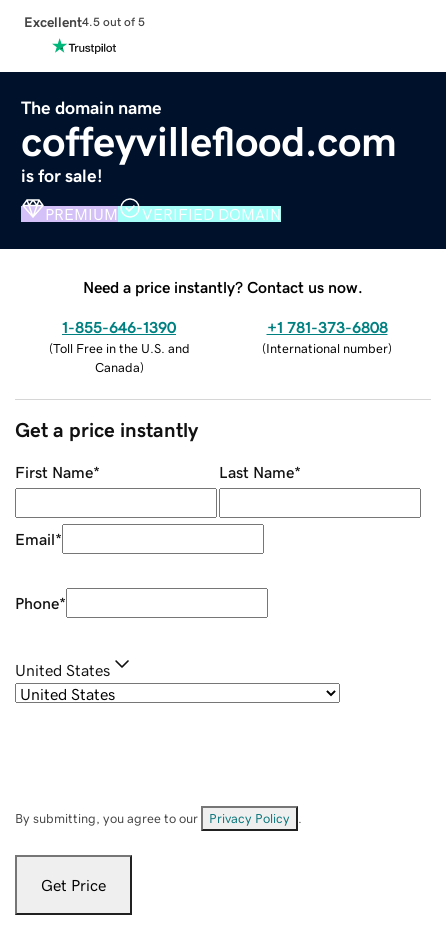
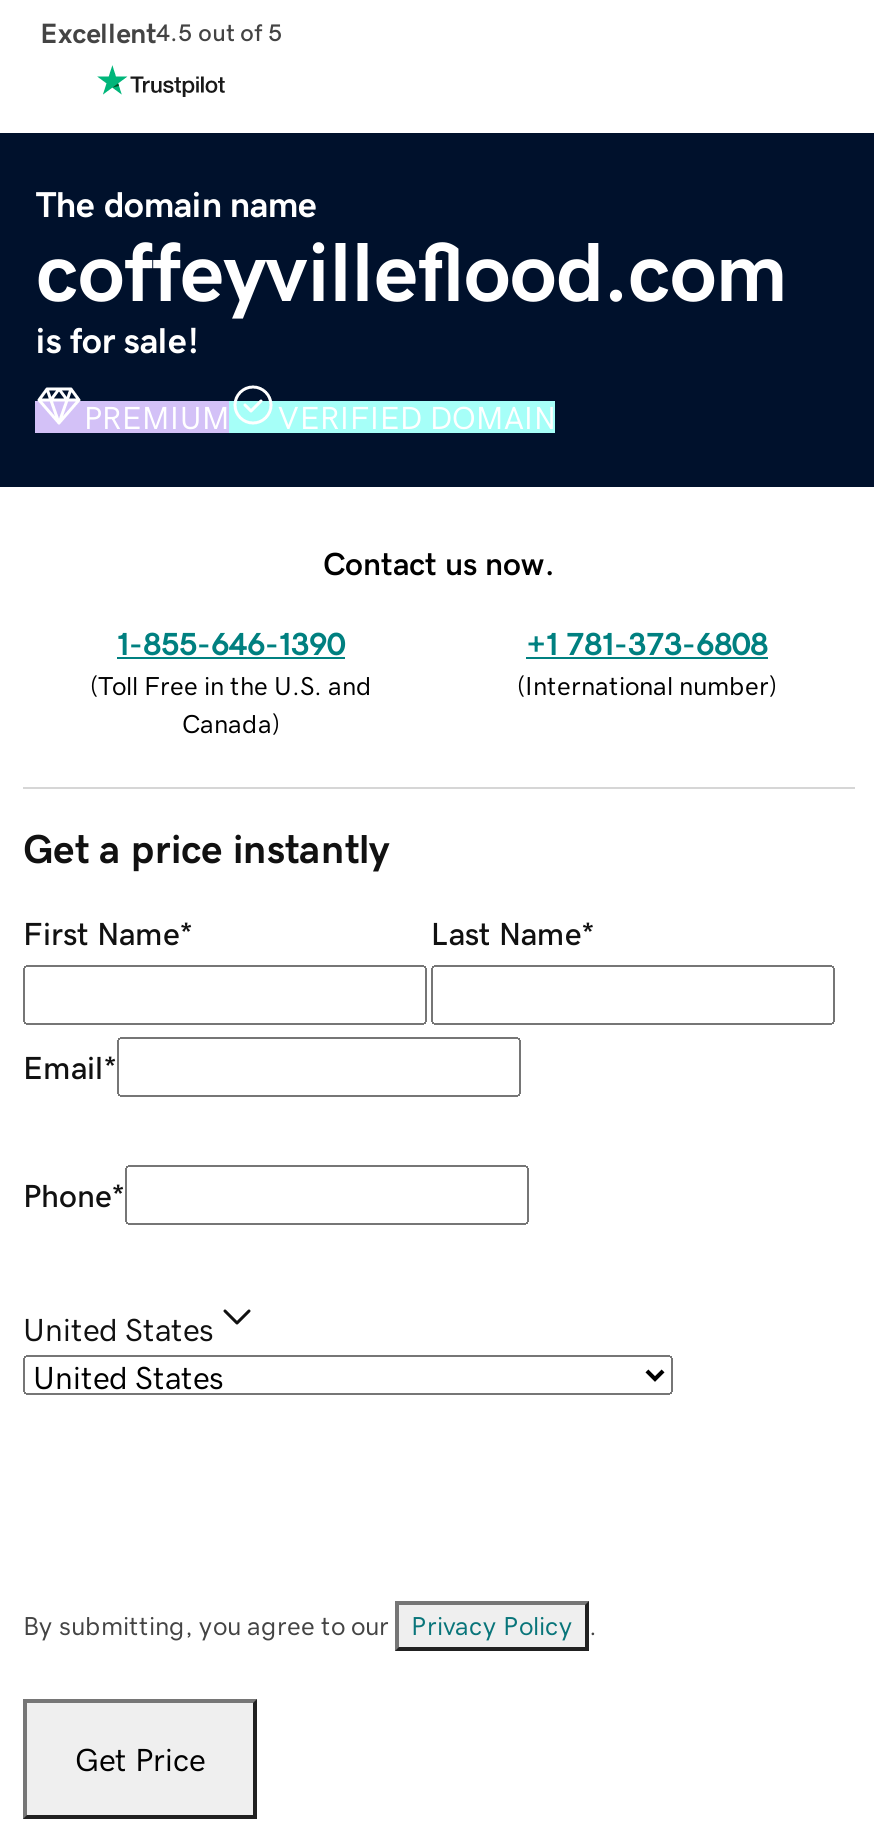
- Need a price instantly? Contact us now.
+ Contact us now.
